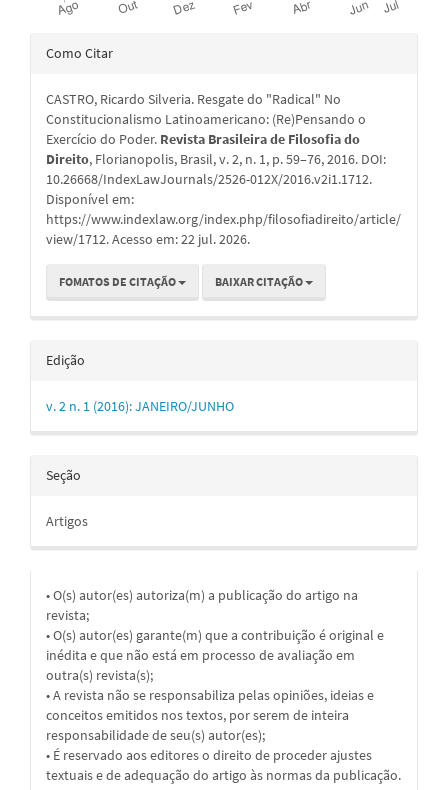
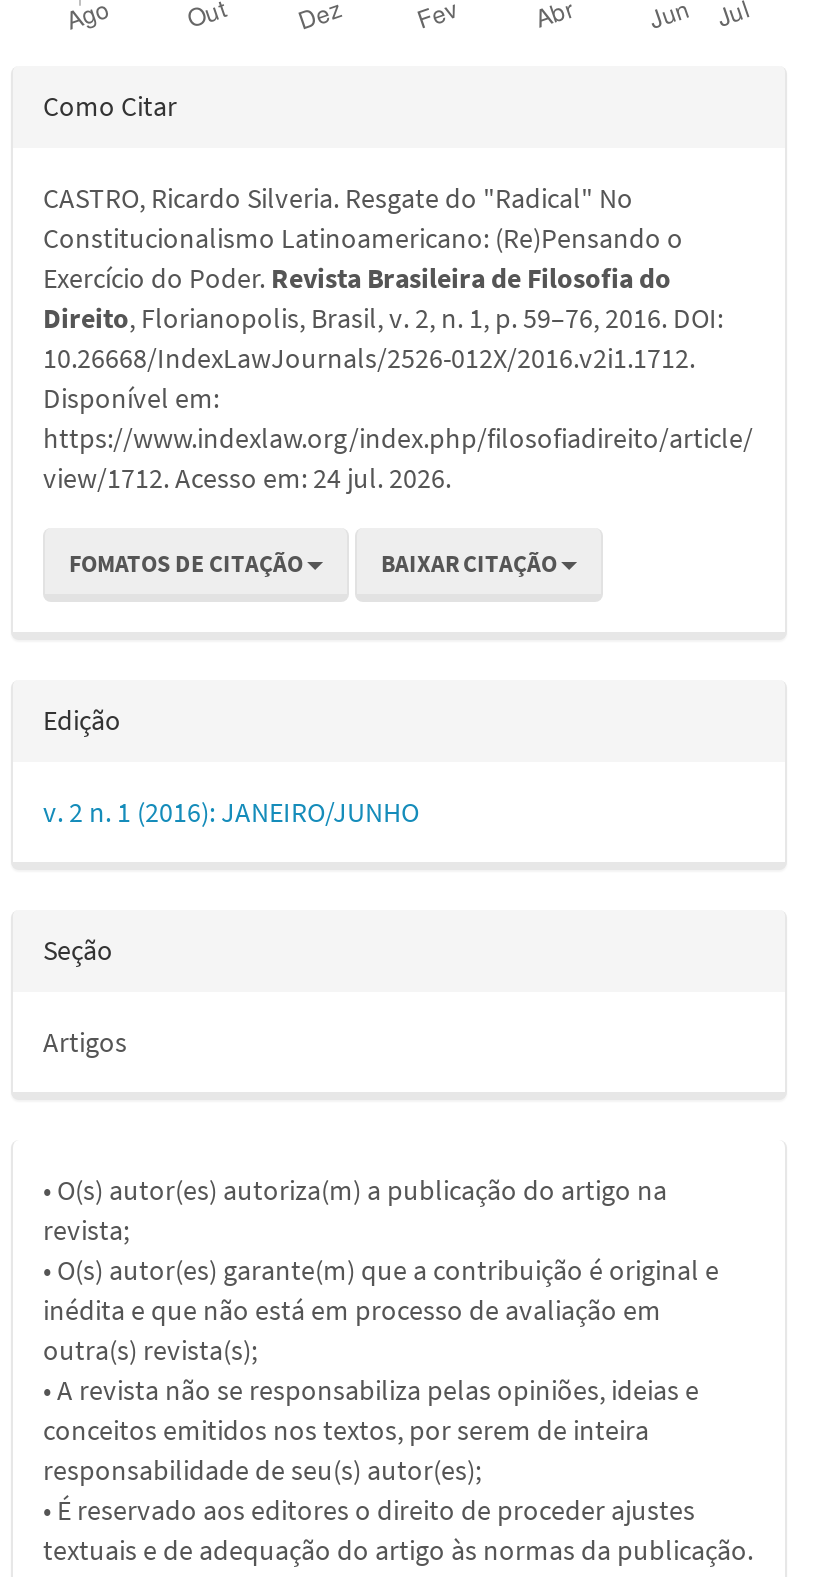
- view/1712. Acesso em: 22 jul. 2026.
+ view/1712. Acesso em: 24 jul. 2026.
